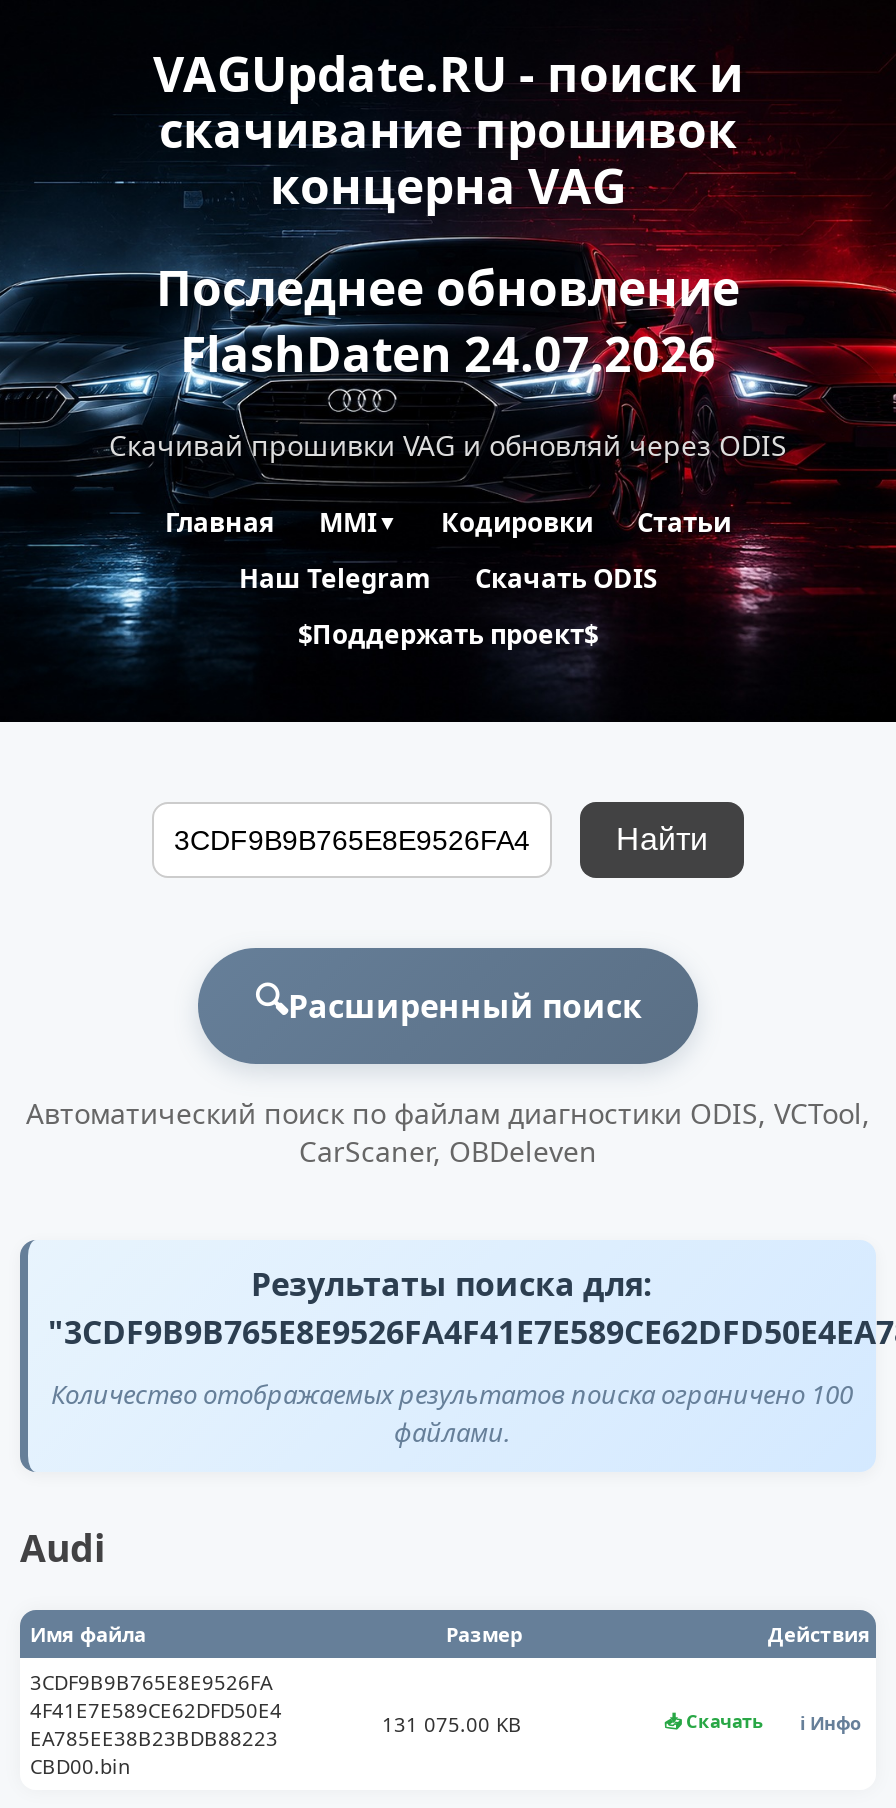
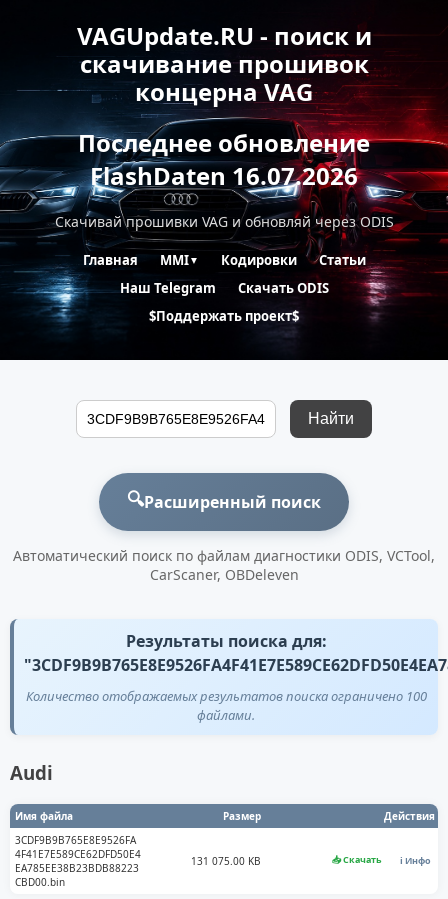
- FlashDaten 24.07.2026
+ FlashDaten 16.07.2026
